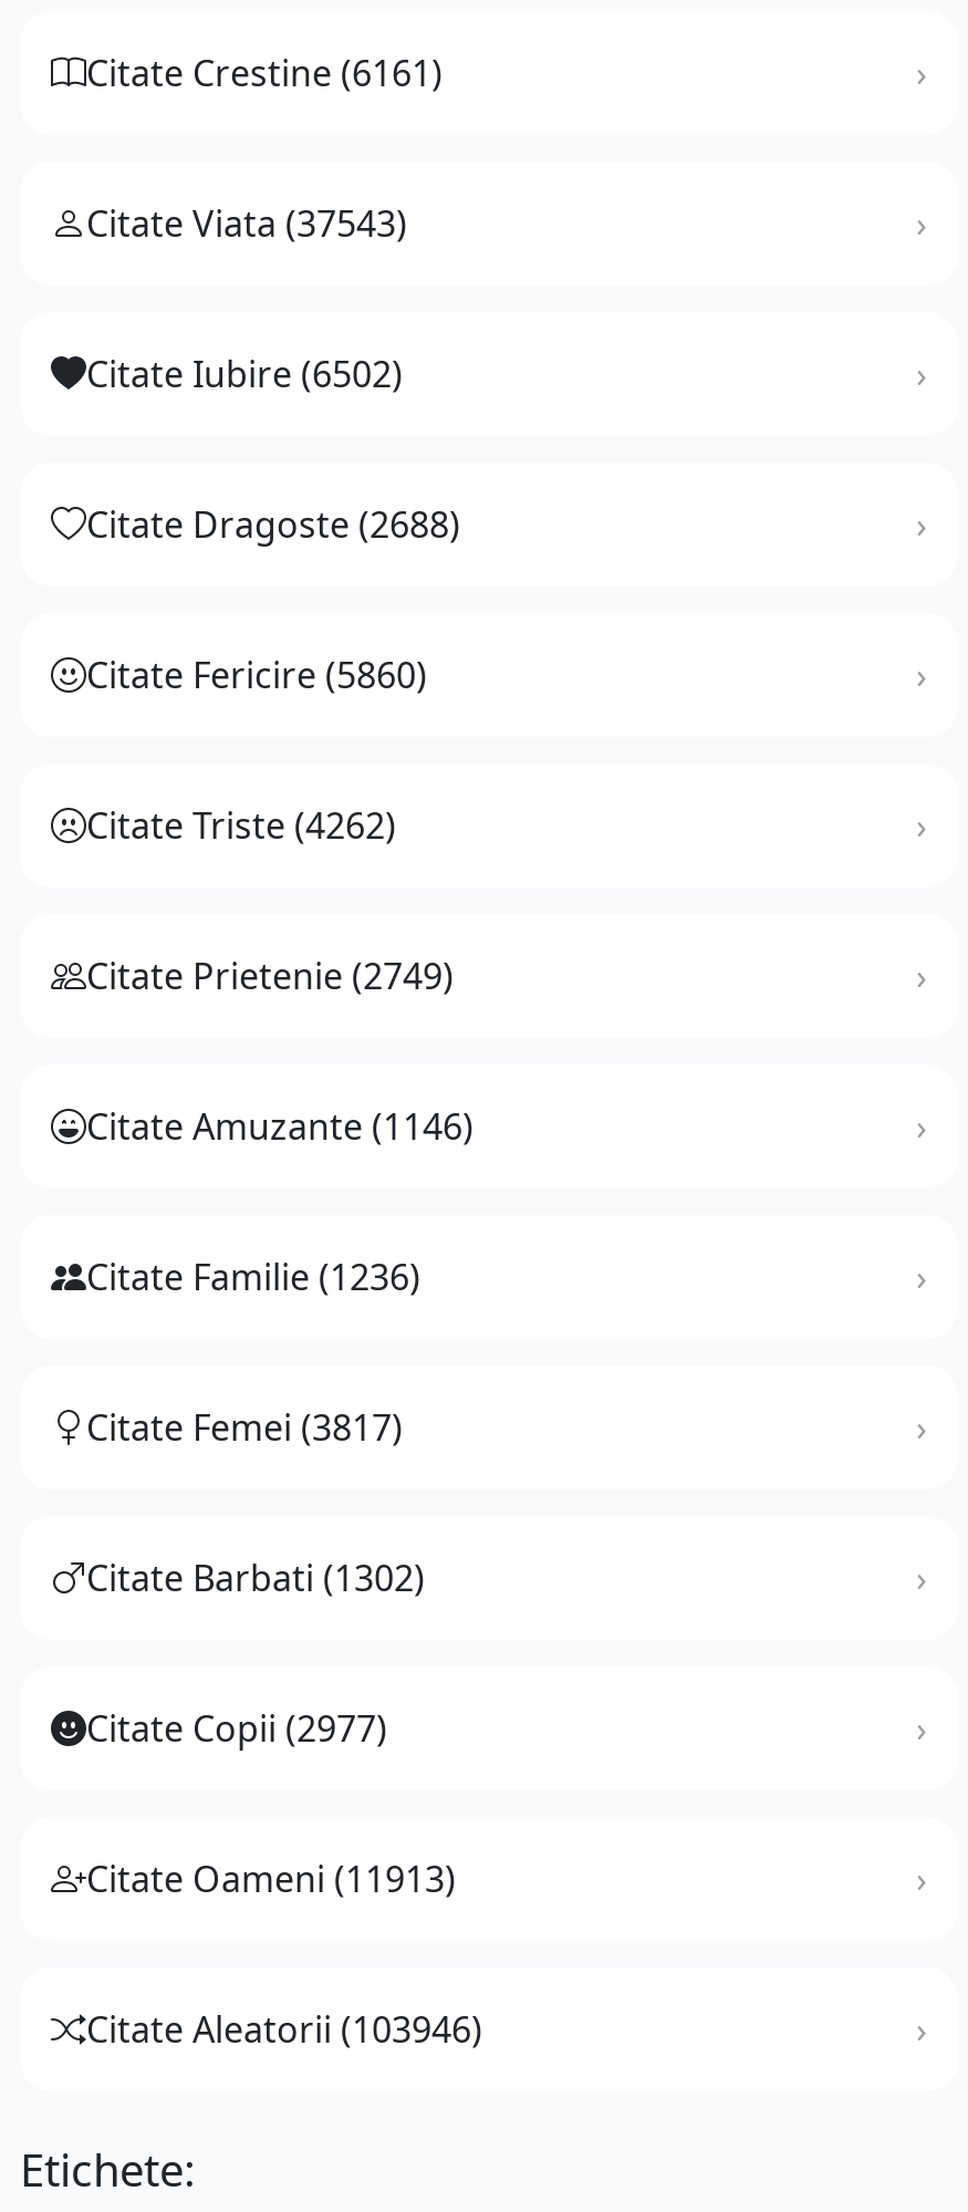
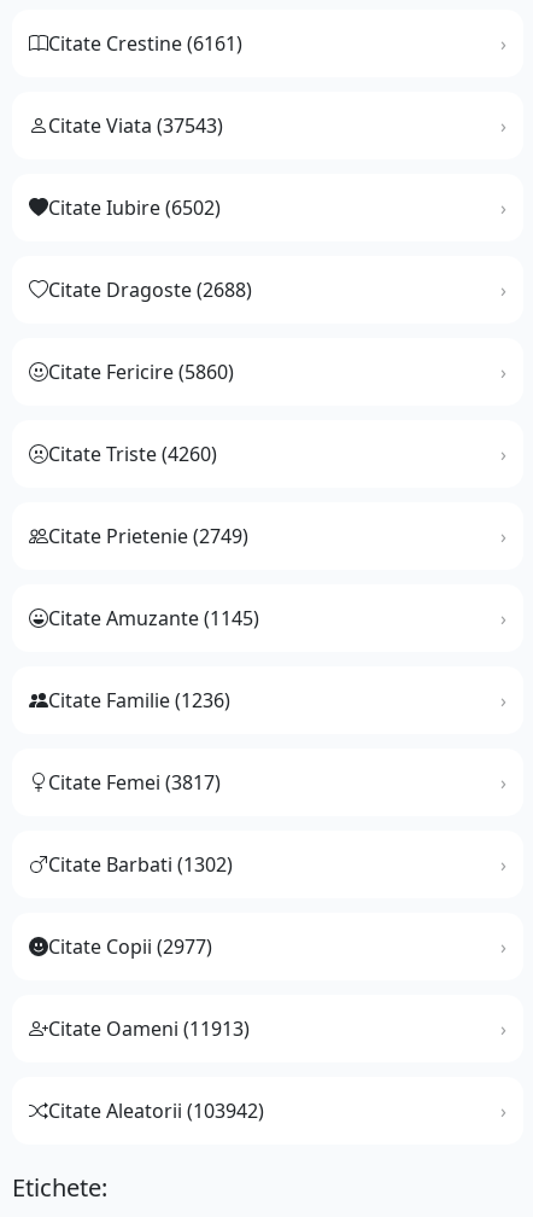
- Citate Triste (4262)
+ Citate Triste (4260)

- Citate Amuzante (1146)
+ Citate Amuzante (1145)

- Citate Aleatorii (103946)
+ Citate Aleatorii (103942)
